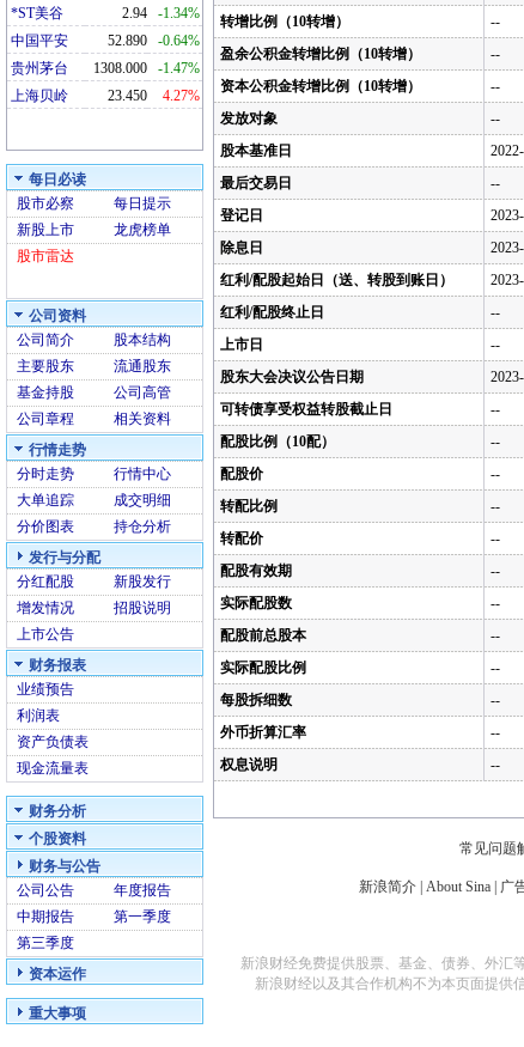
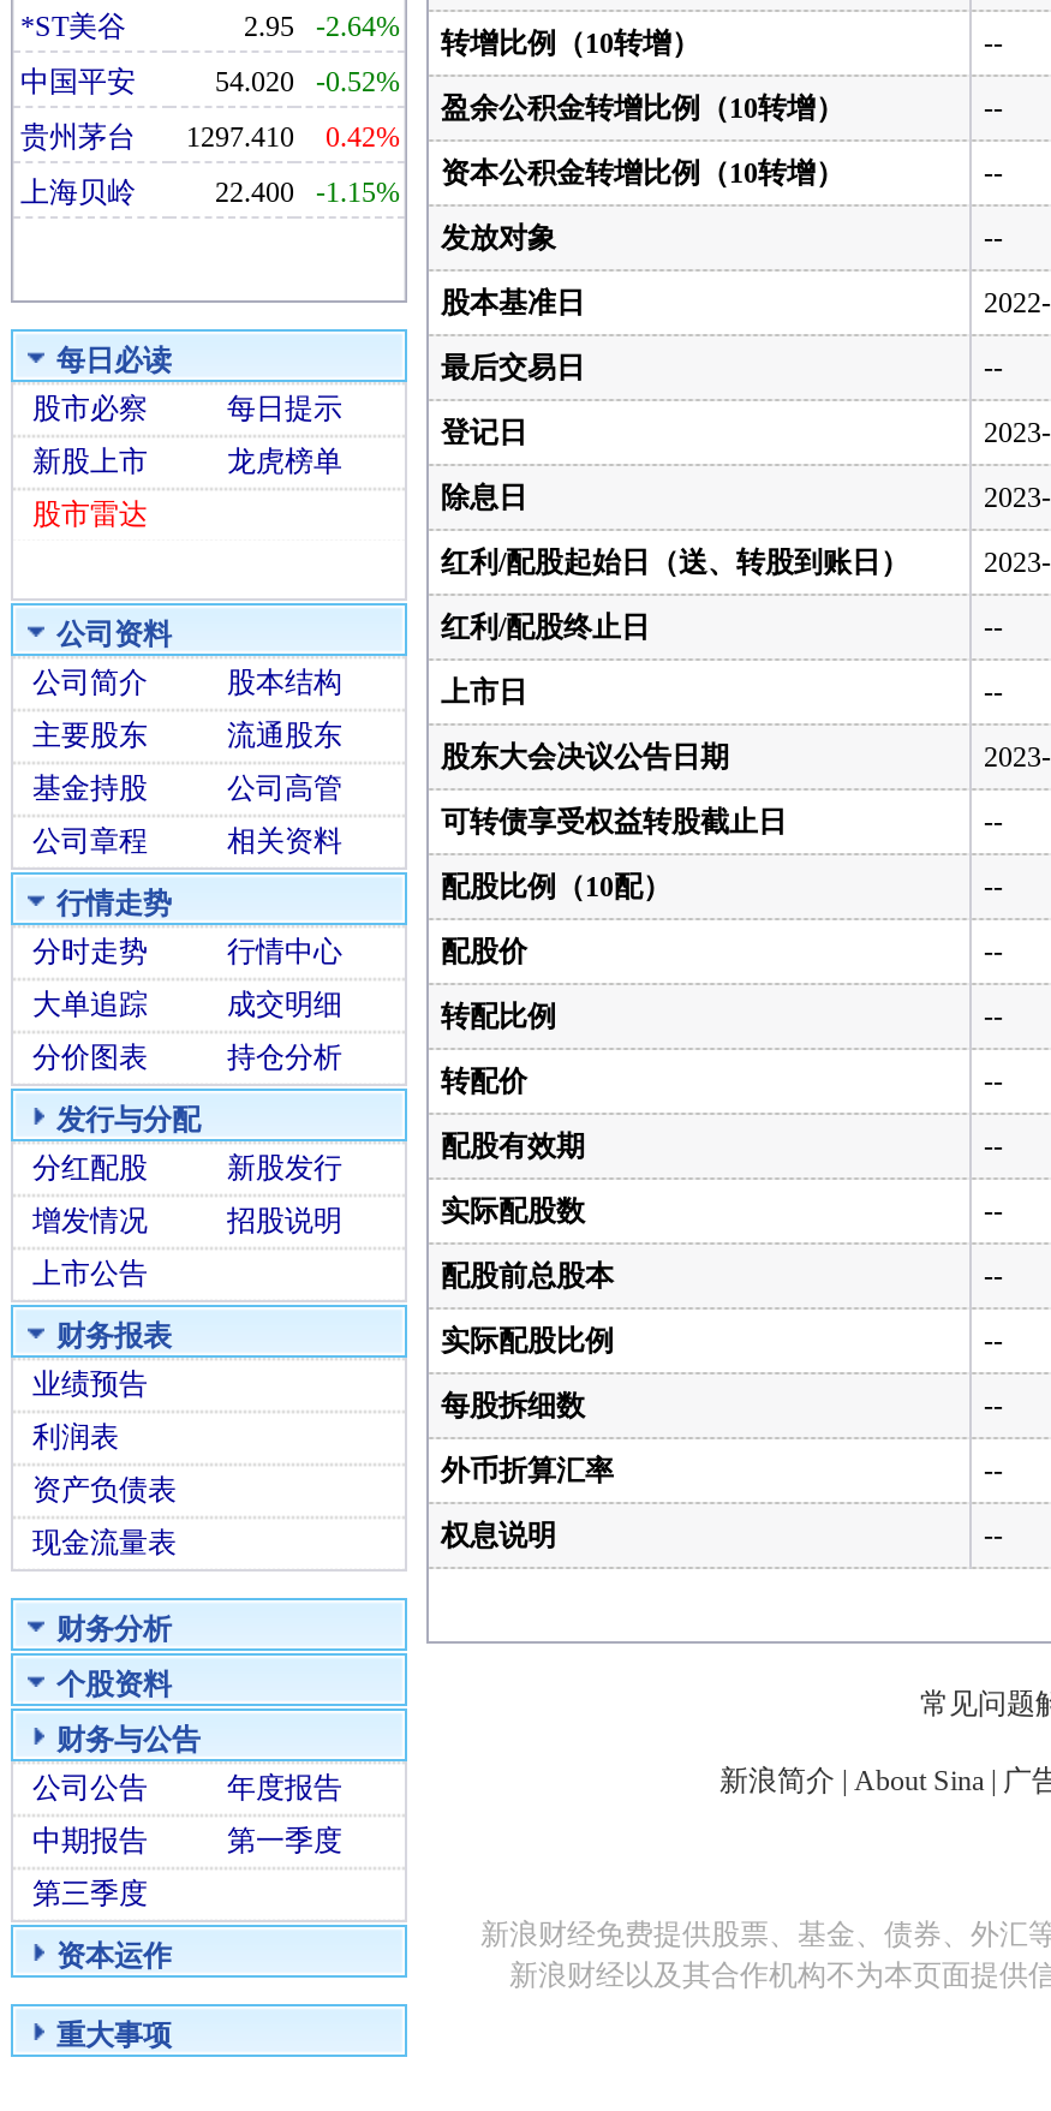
- 2.94
+ 2.95

- -1.34%
+ -2.64%

- 52.890
+ 54.020

- -0.64%
+ -0.52%

- 1308.000
+ 1297.410

- -1.47%
+ 0.42%

- 23.450
+ 22.400

- 4.27%
+ -1.15%
